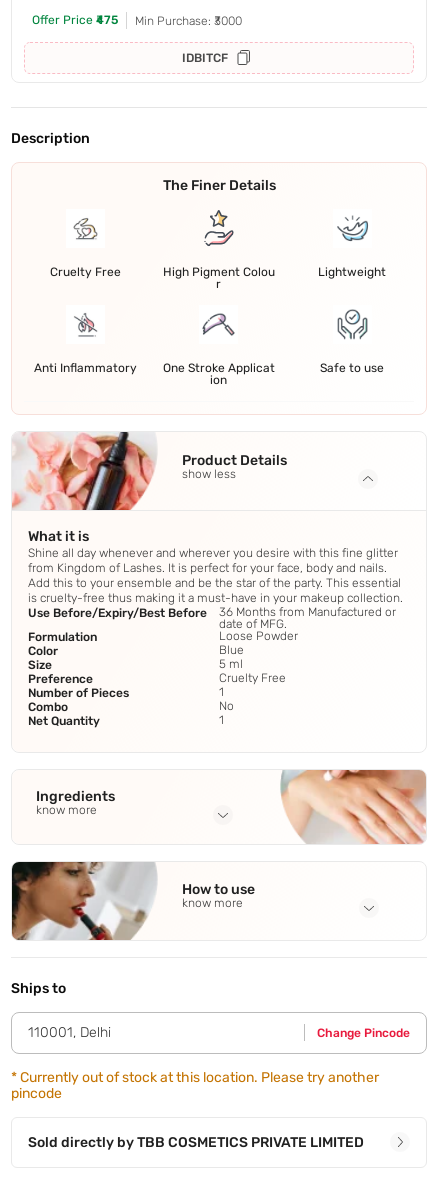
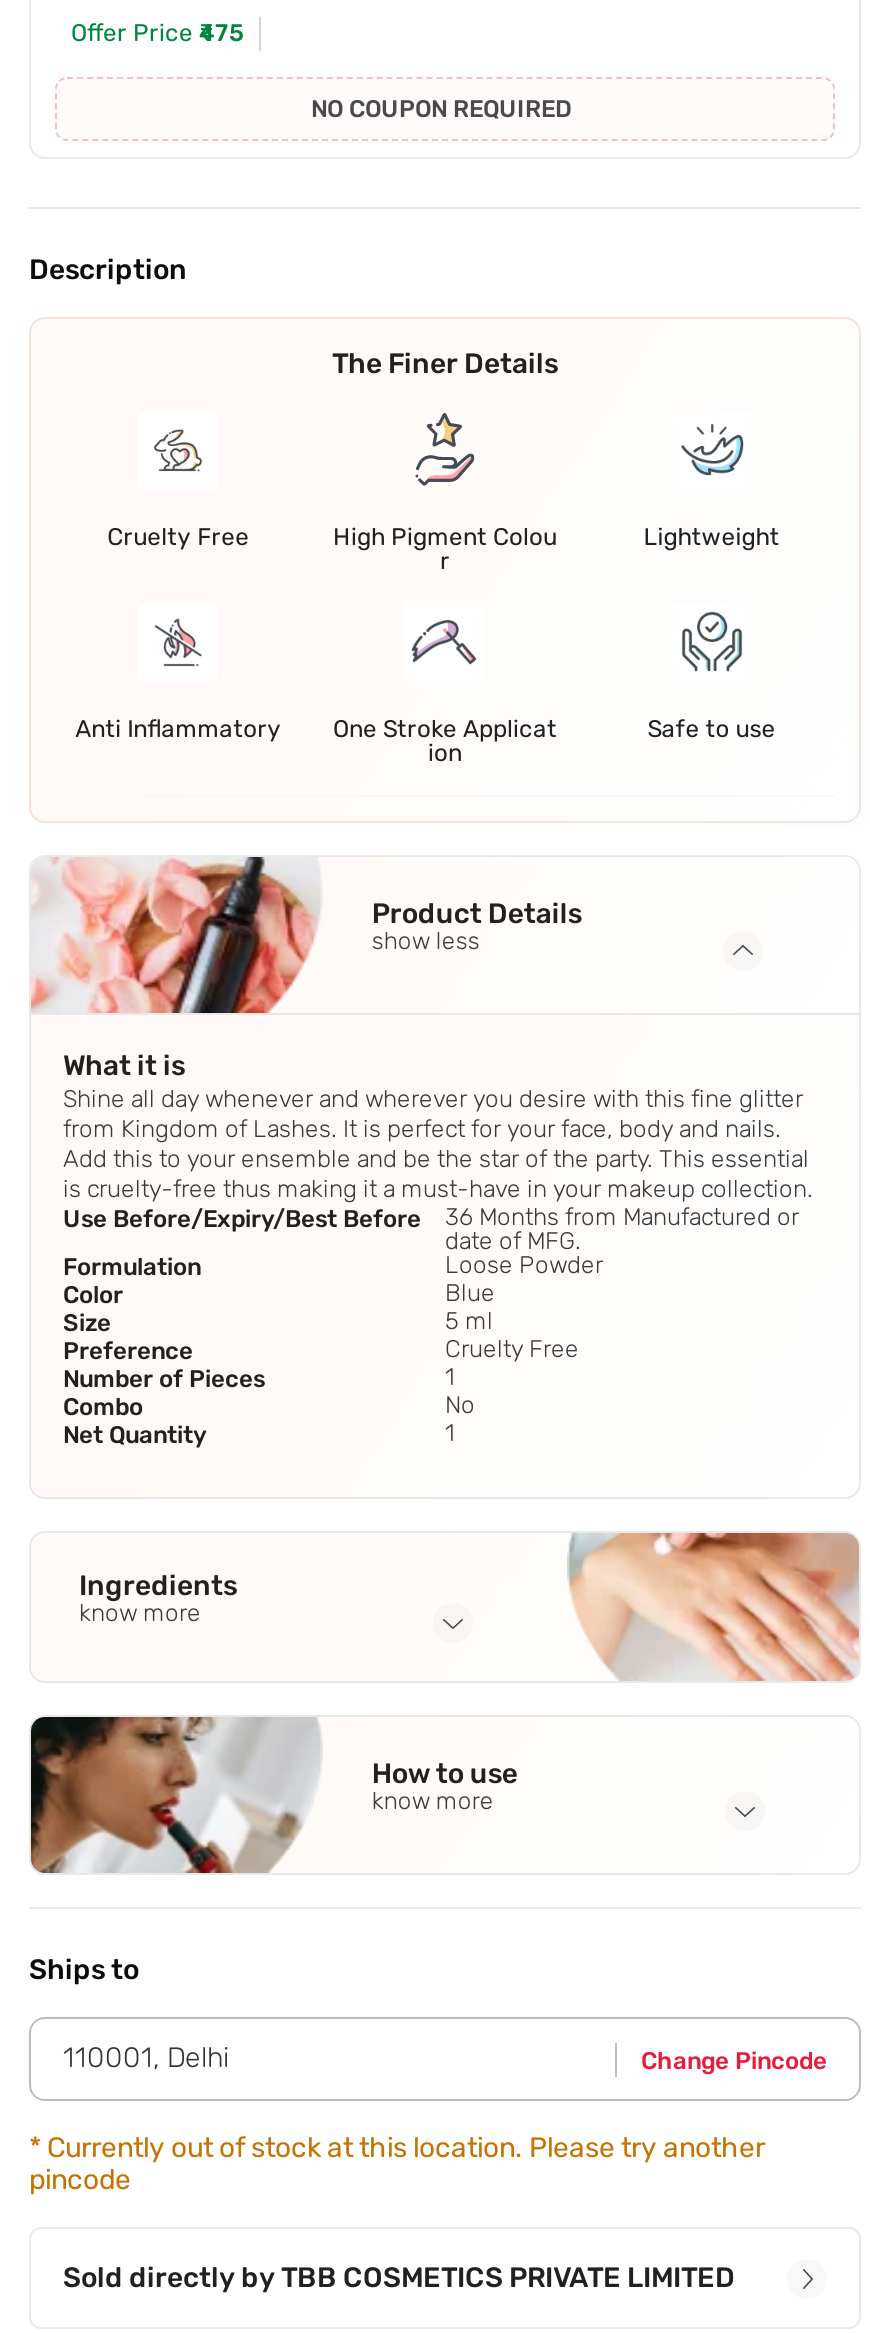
- Min Purchase: ₹3000
- IDBITCF
+ NO COUPON REQUIRED
